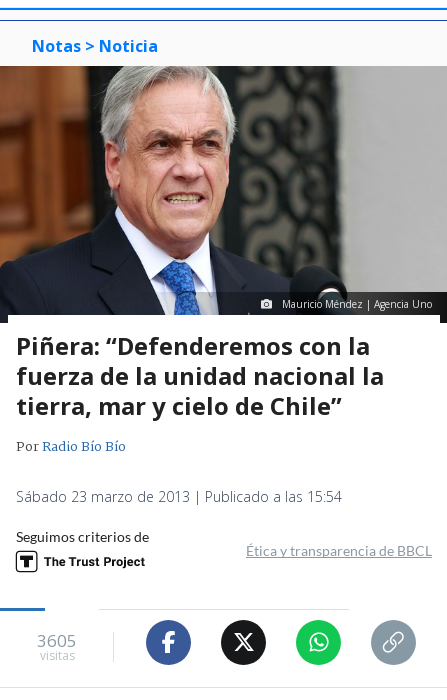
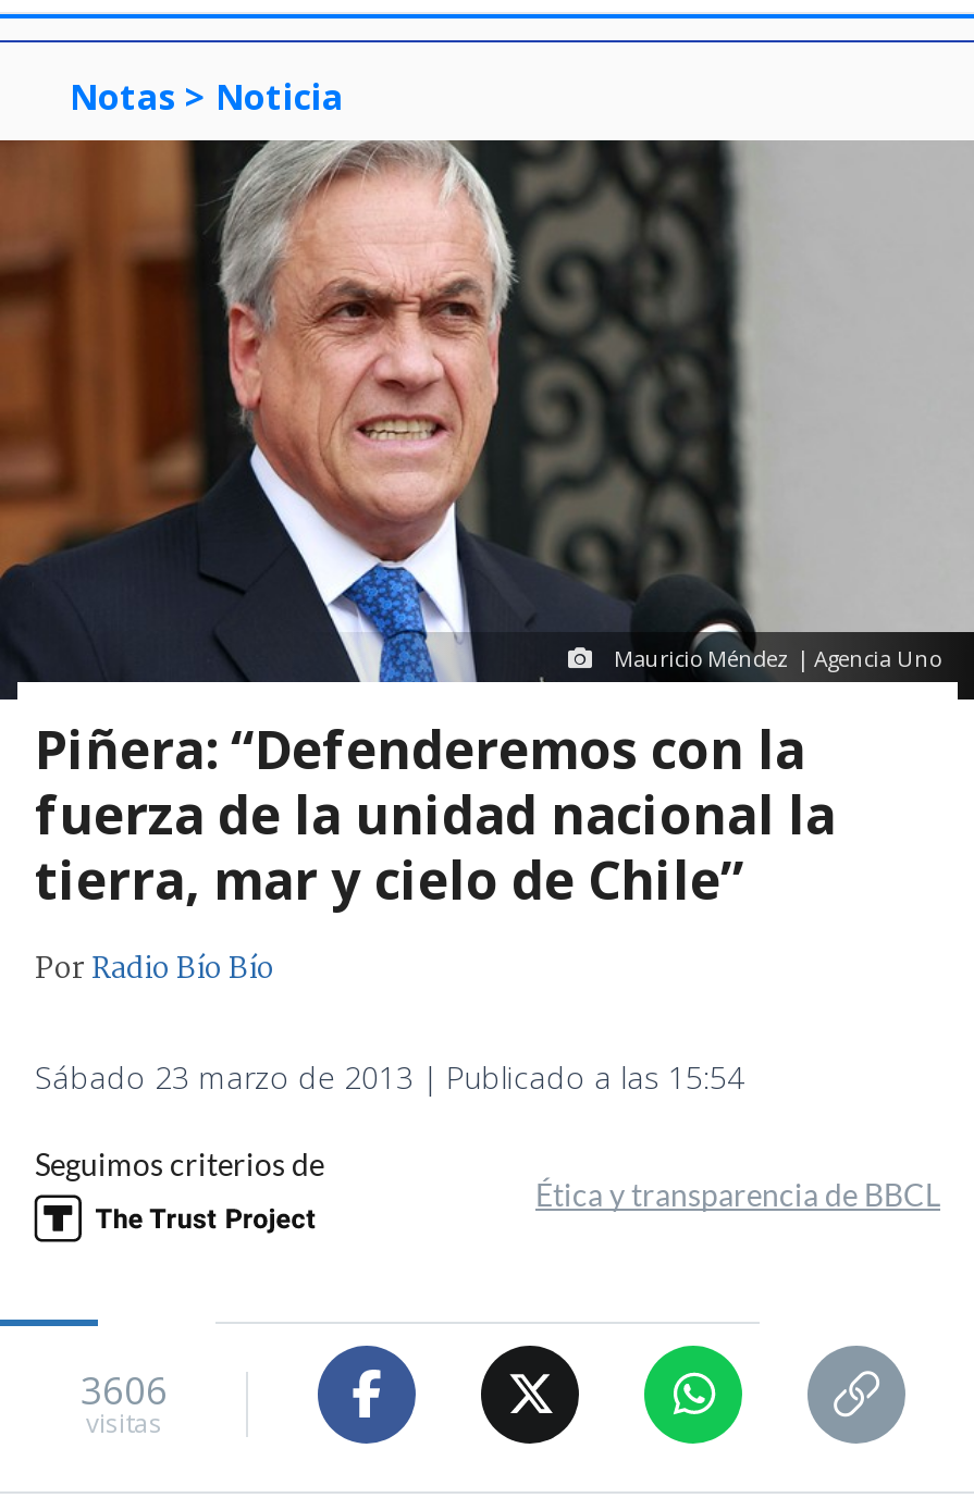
- 3605
+ 3606
